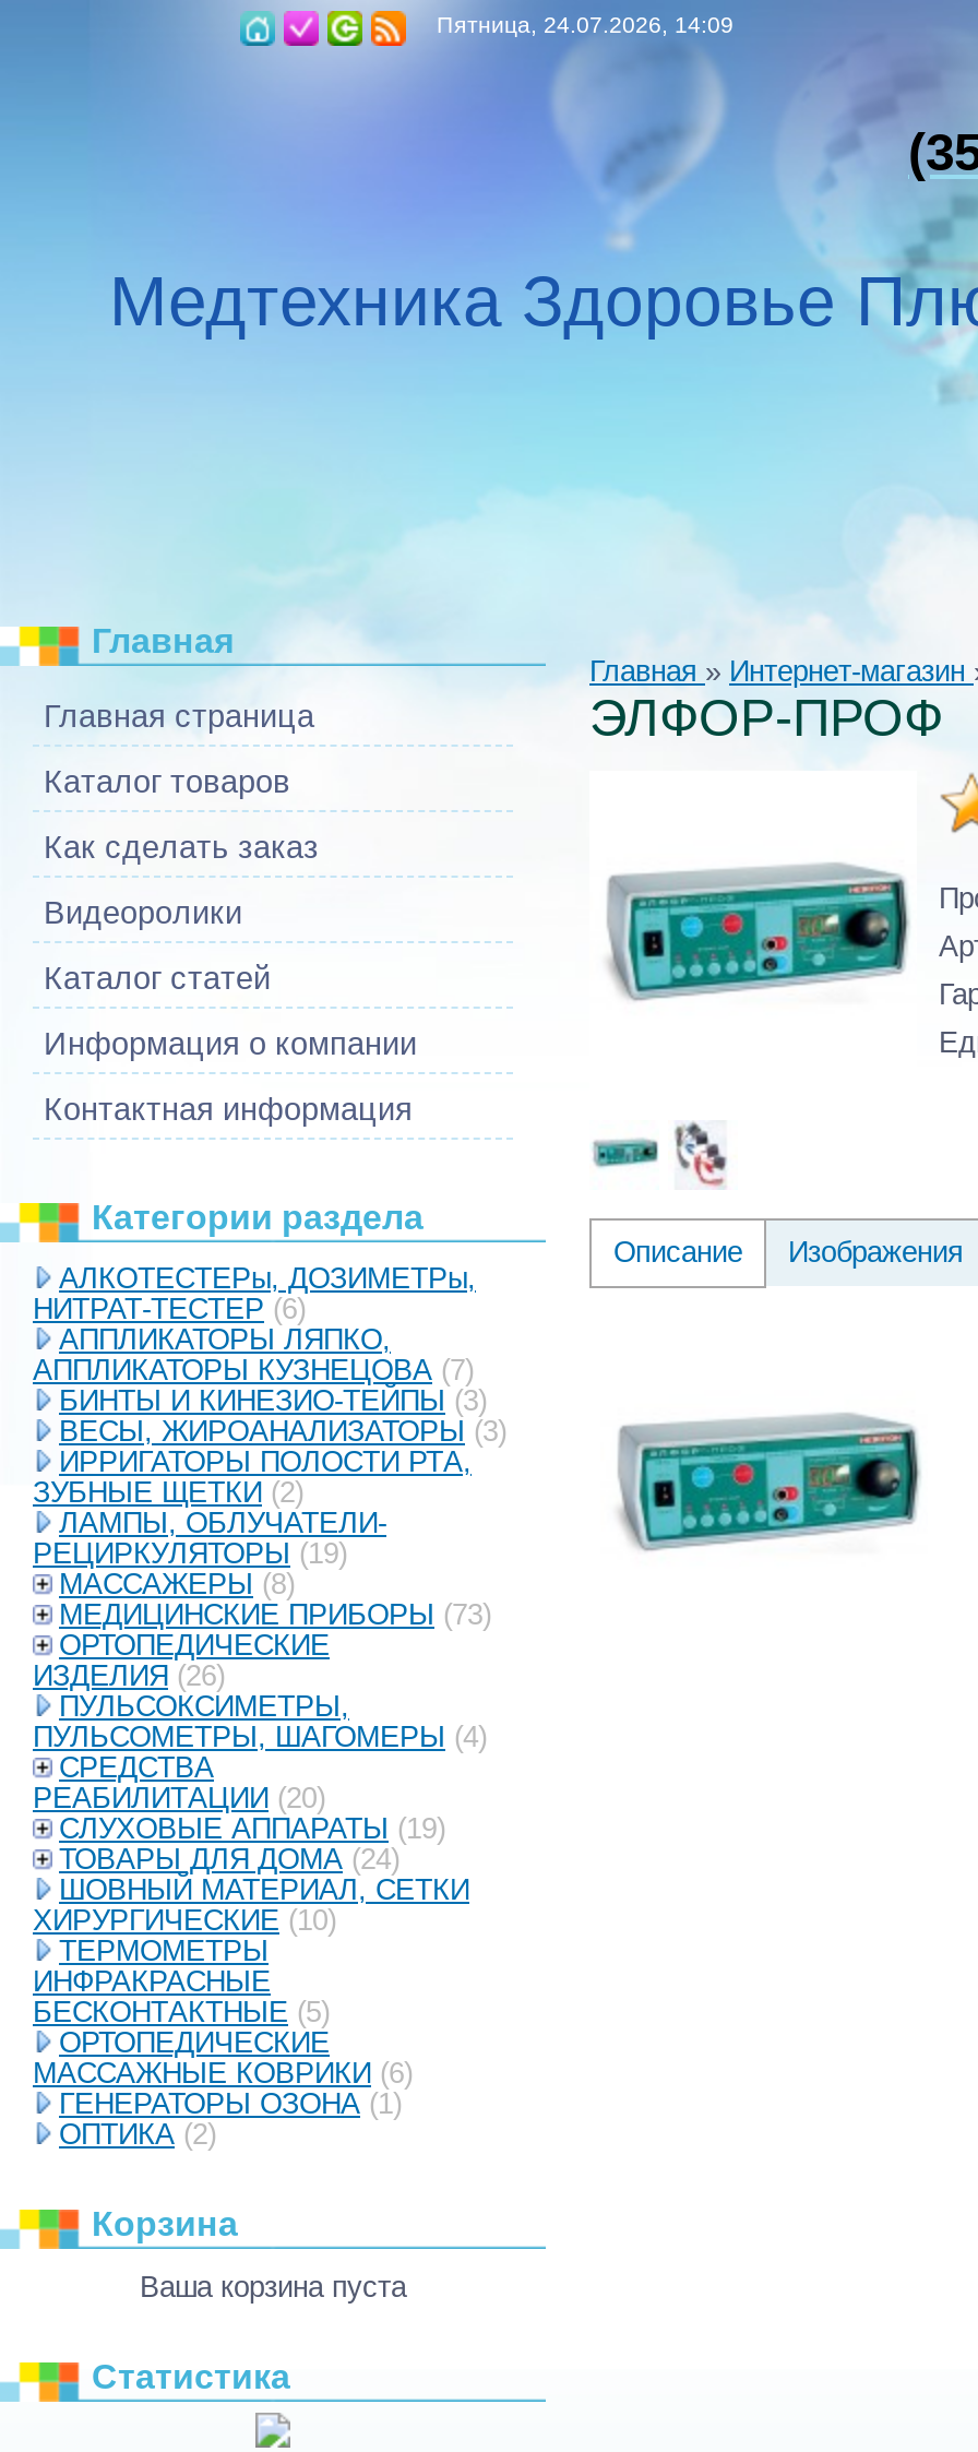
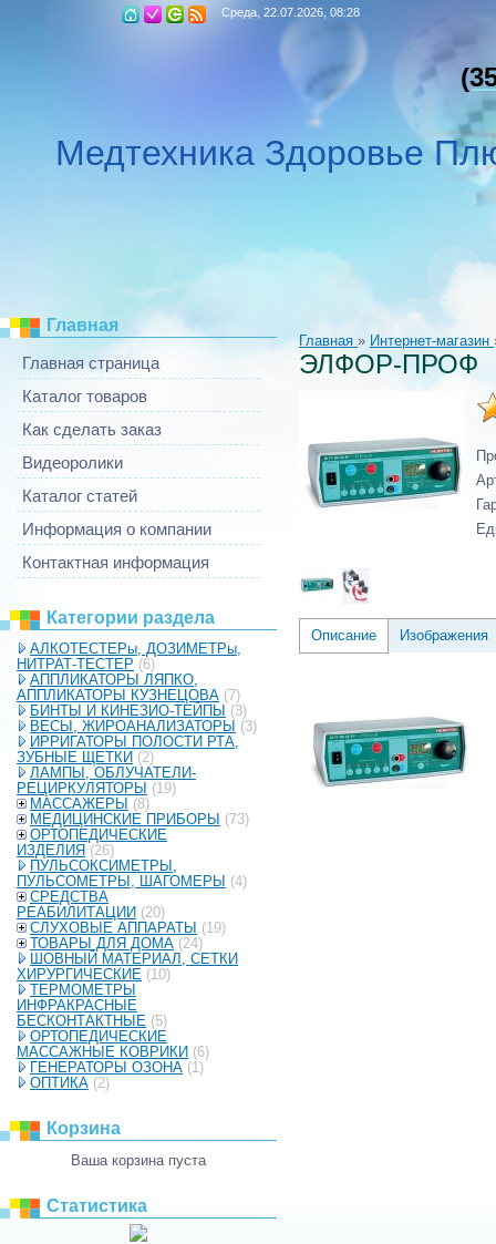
- Пятница, 24.07.2026, 14:09
+ Среда, 22.07.2026, 08:28
